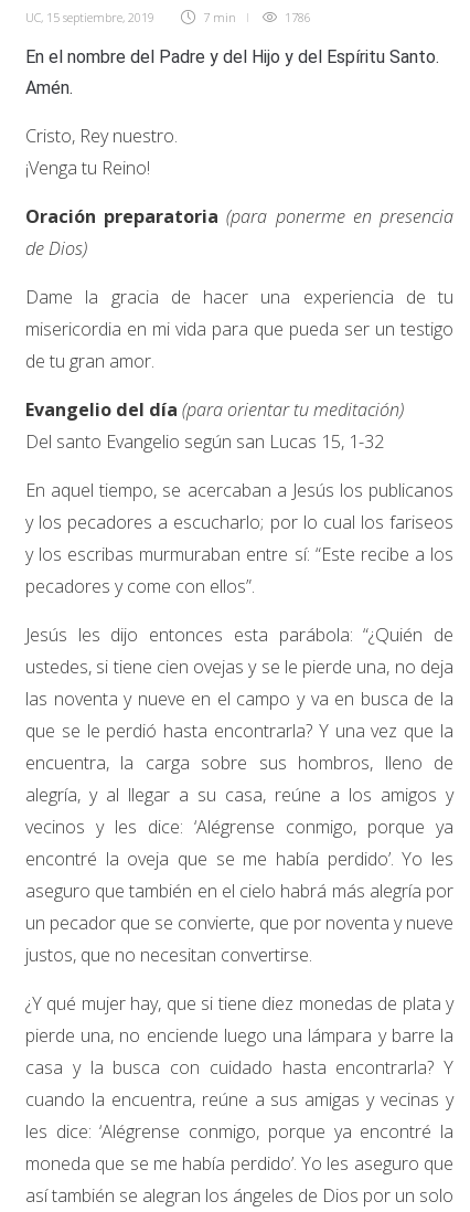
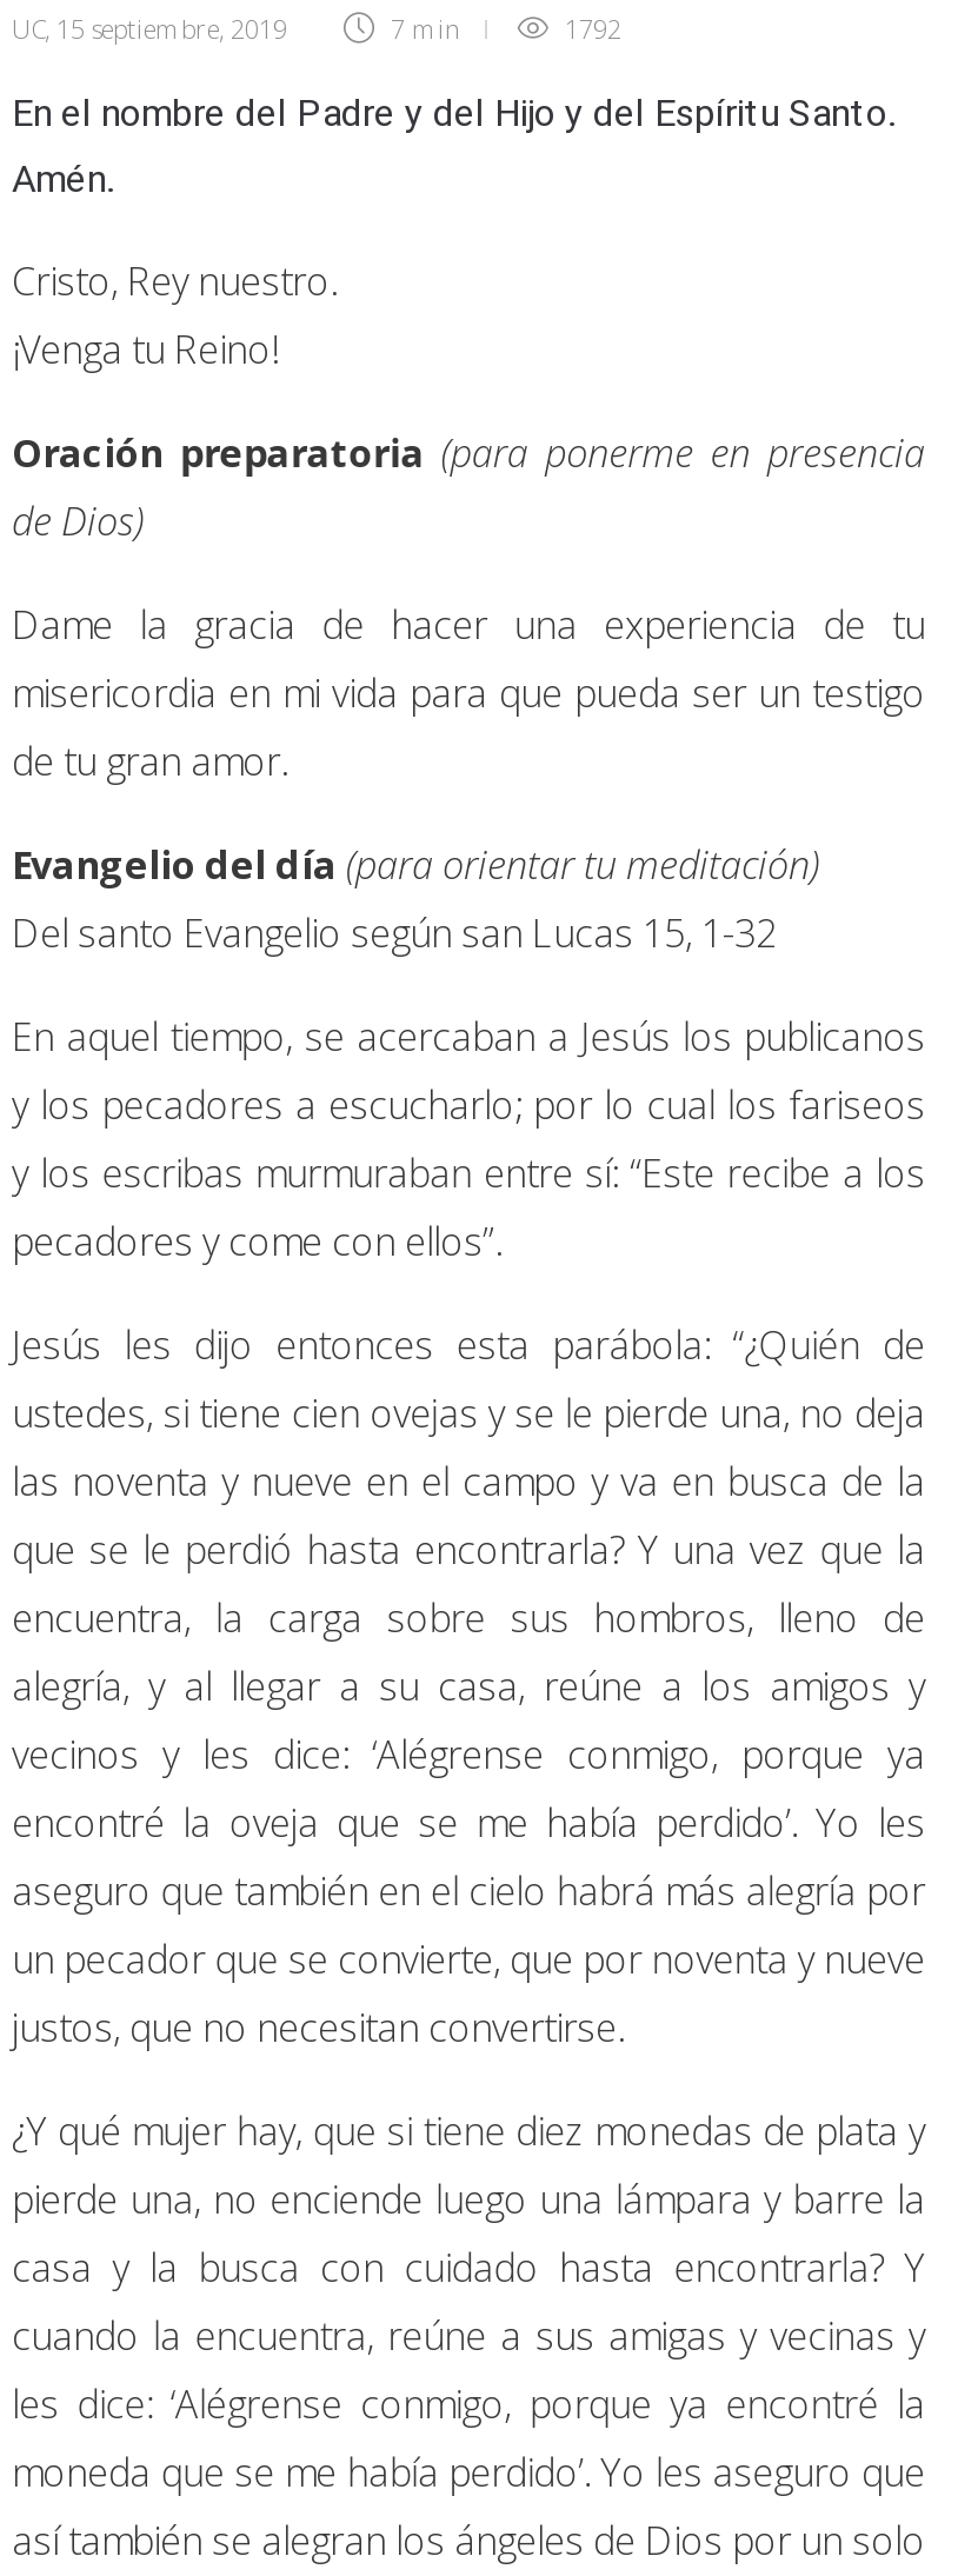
- 1786
+ 1792
